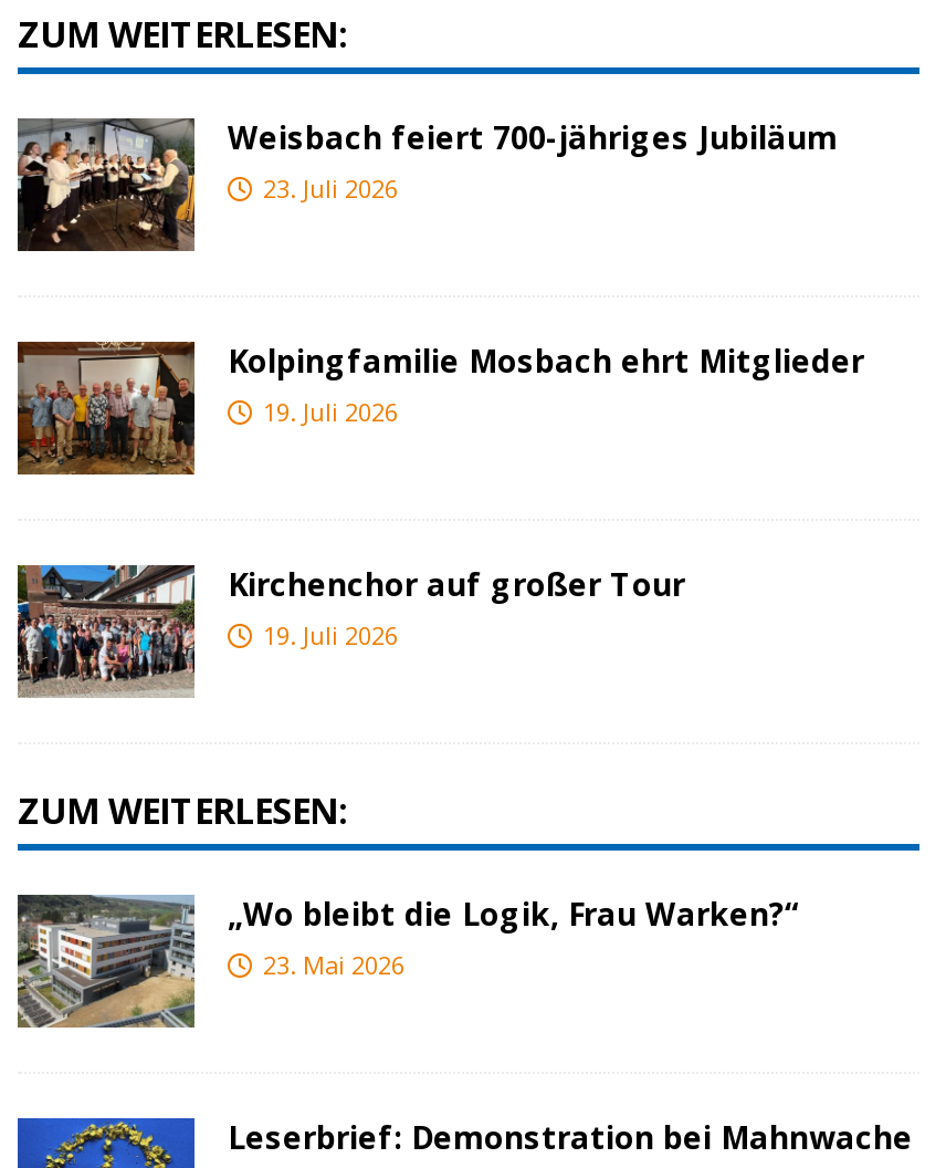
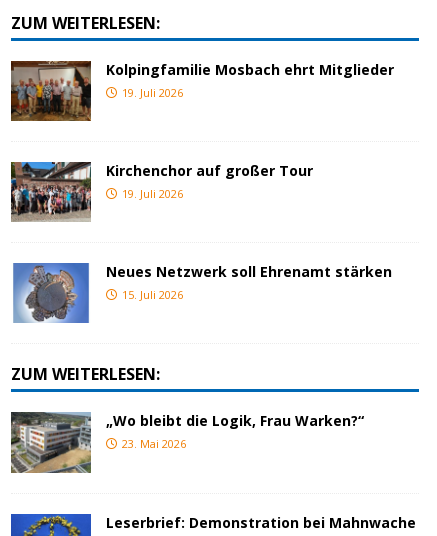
- [image]
- Weisbach feiert 700-jähriges Jubiläum
- 23. Juli 2026

moved up: [image] | Kolpingfamilie Mosbach ehrt Mitglieder | 19. Juli 2026 | Kirchenchor auf großer Tour | 19. Juli 2026

+ [image]
+ Neues Netzwerk soll Ehrenamt stärken
+ 15. Juli 2026
